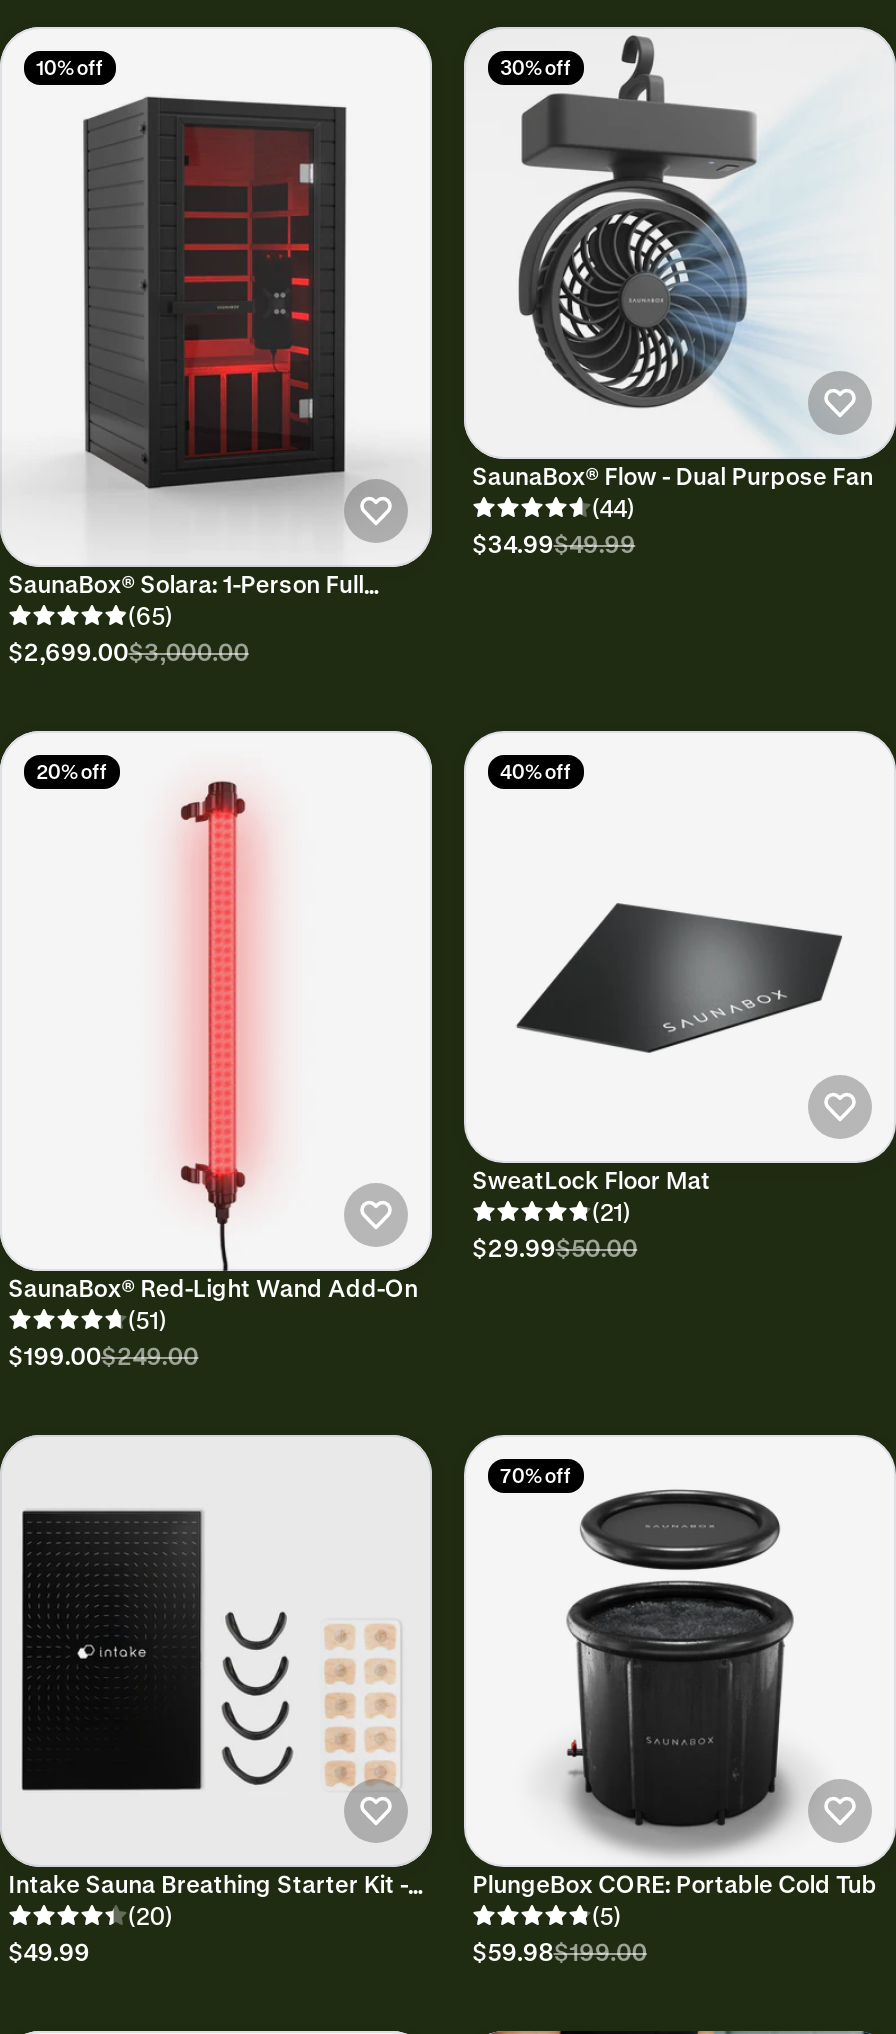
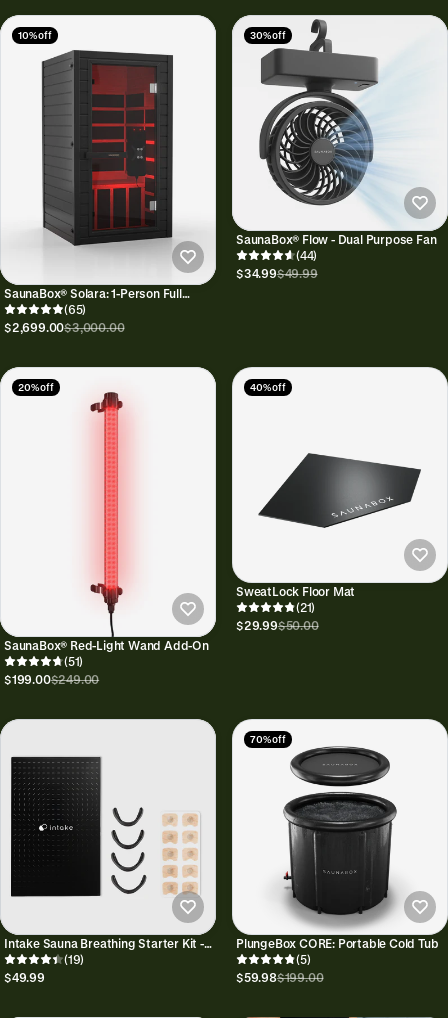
- (20)
+ (19)
